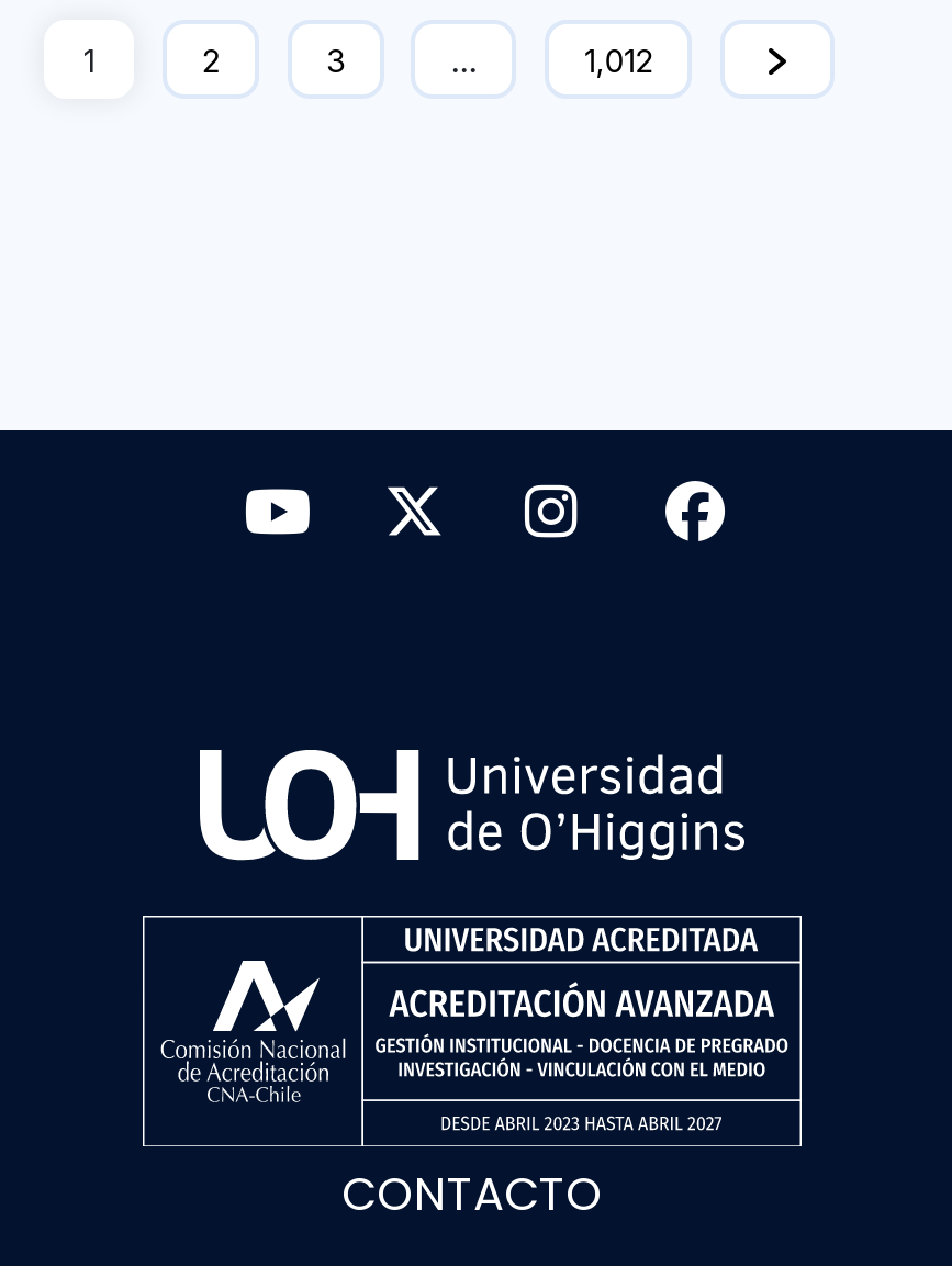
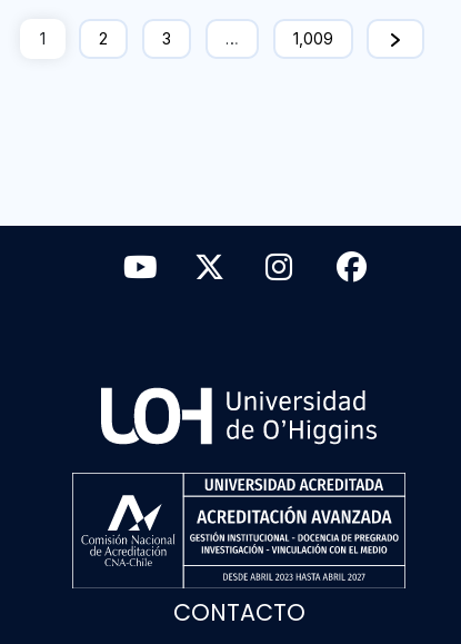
- 1,012
+ 1,009
